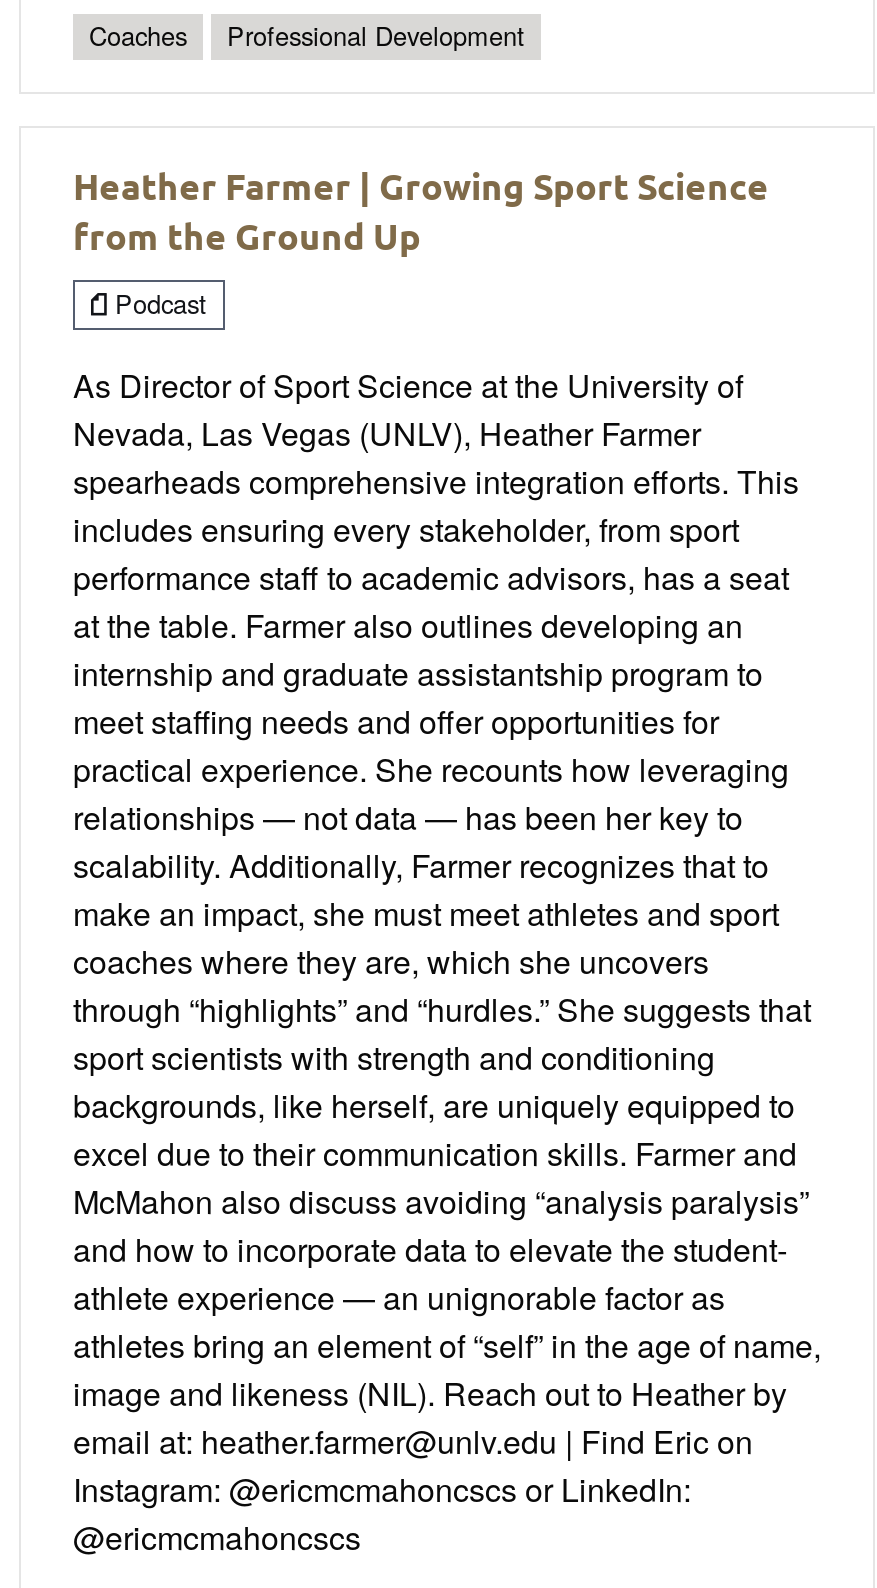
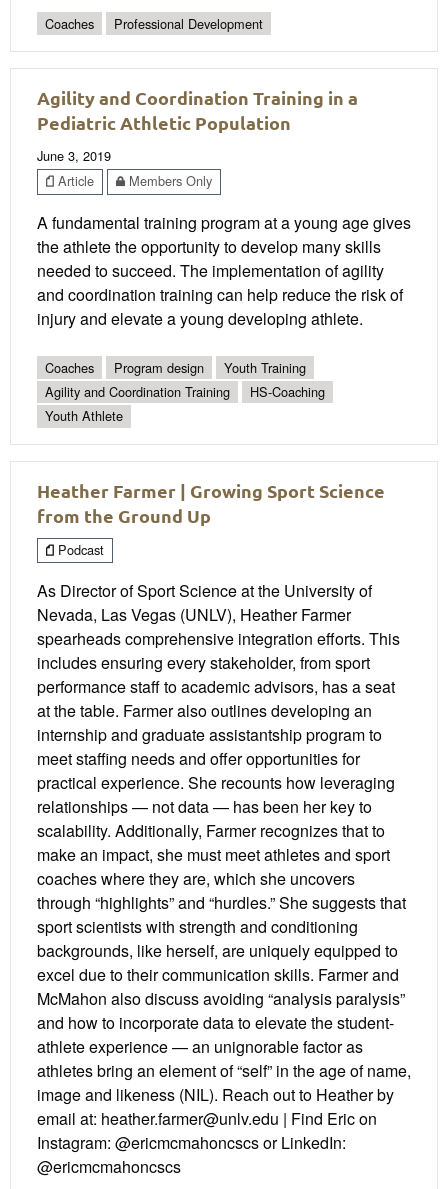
+ Agility and Coordination Training in a
+ Pediatric Athletic Population
+ June 3, 2019
+ Article
+ Members Only
+ A fundamental training program at a young age gives
+ the athlete the opportunity to develop many skills
+ needed to succeed. The implementation of agility
+ and coordination training can help reduce the risk of
+ injury and elevate a young developing athlete.
+ Coaches
+ Program design
+ Youth Training
+ Agility and Coordination Training
+ HS-Coaching
+ Youth Athlete
